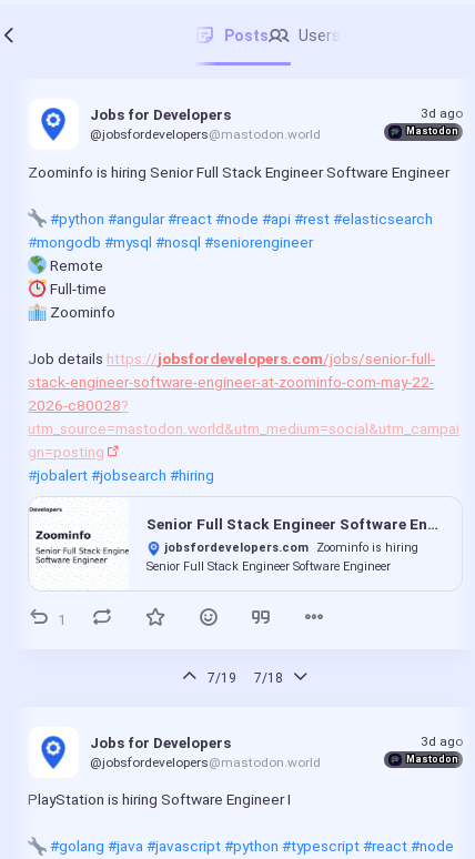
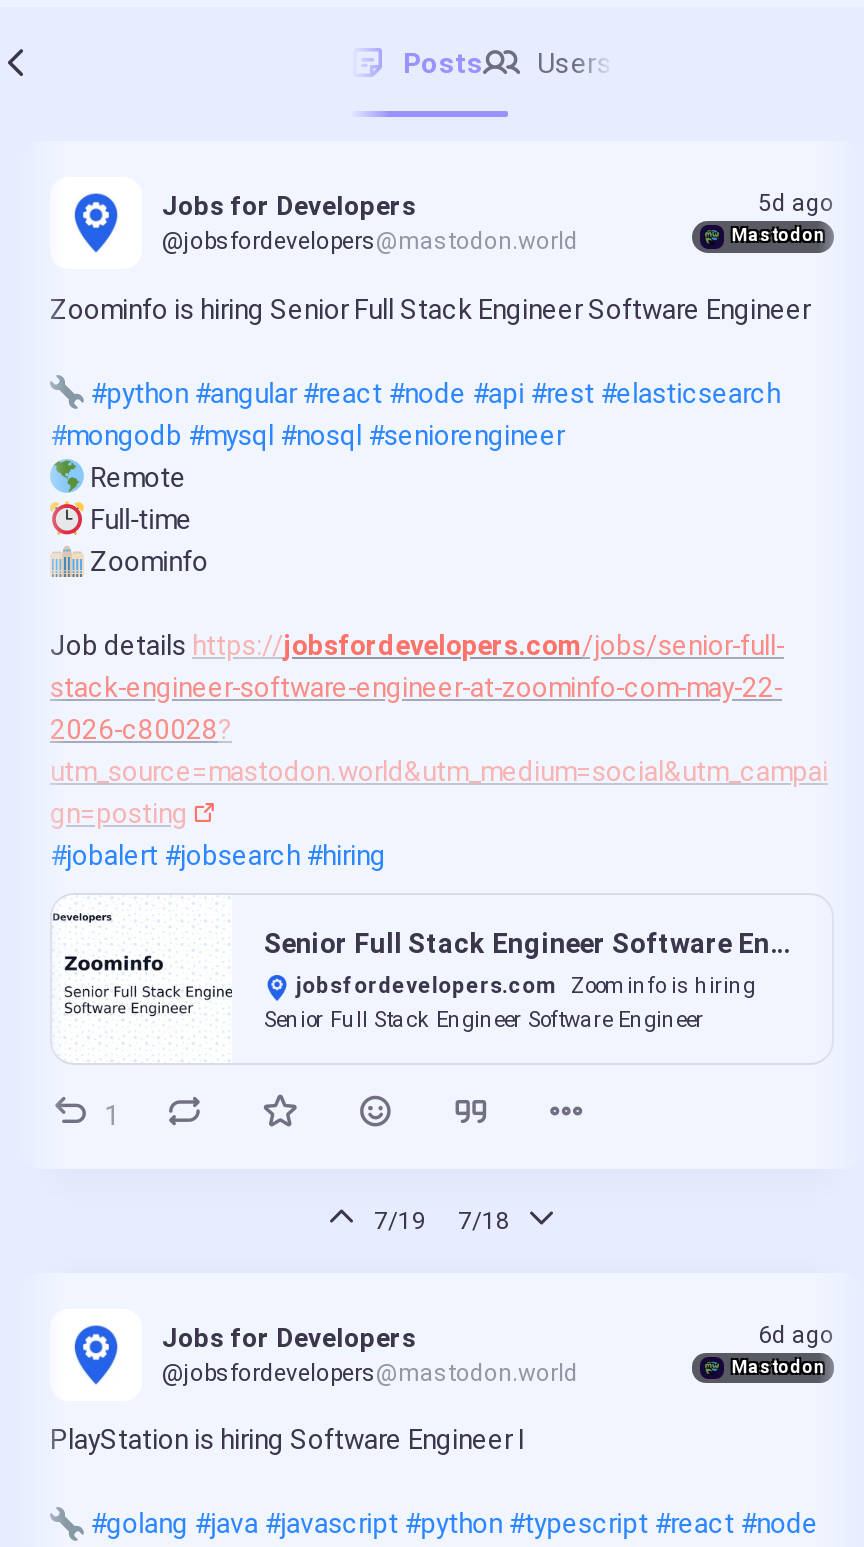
- 3d ago
+ 5d ago

- 3d ago
+ 6d ago
